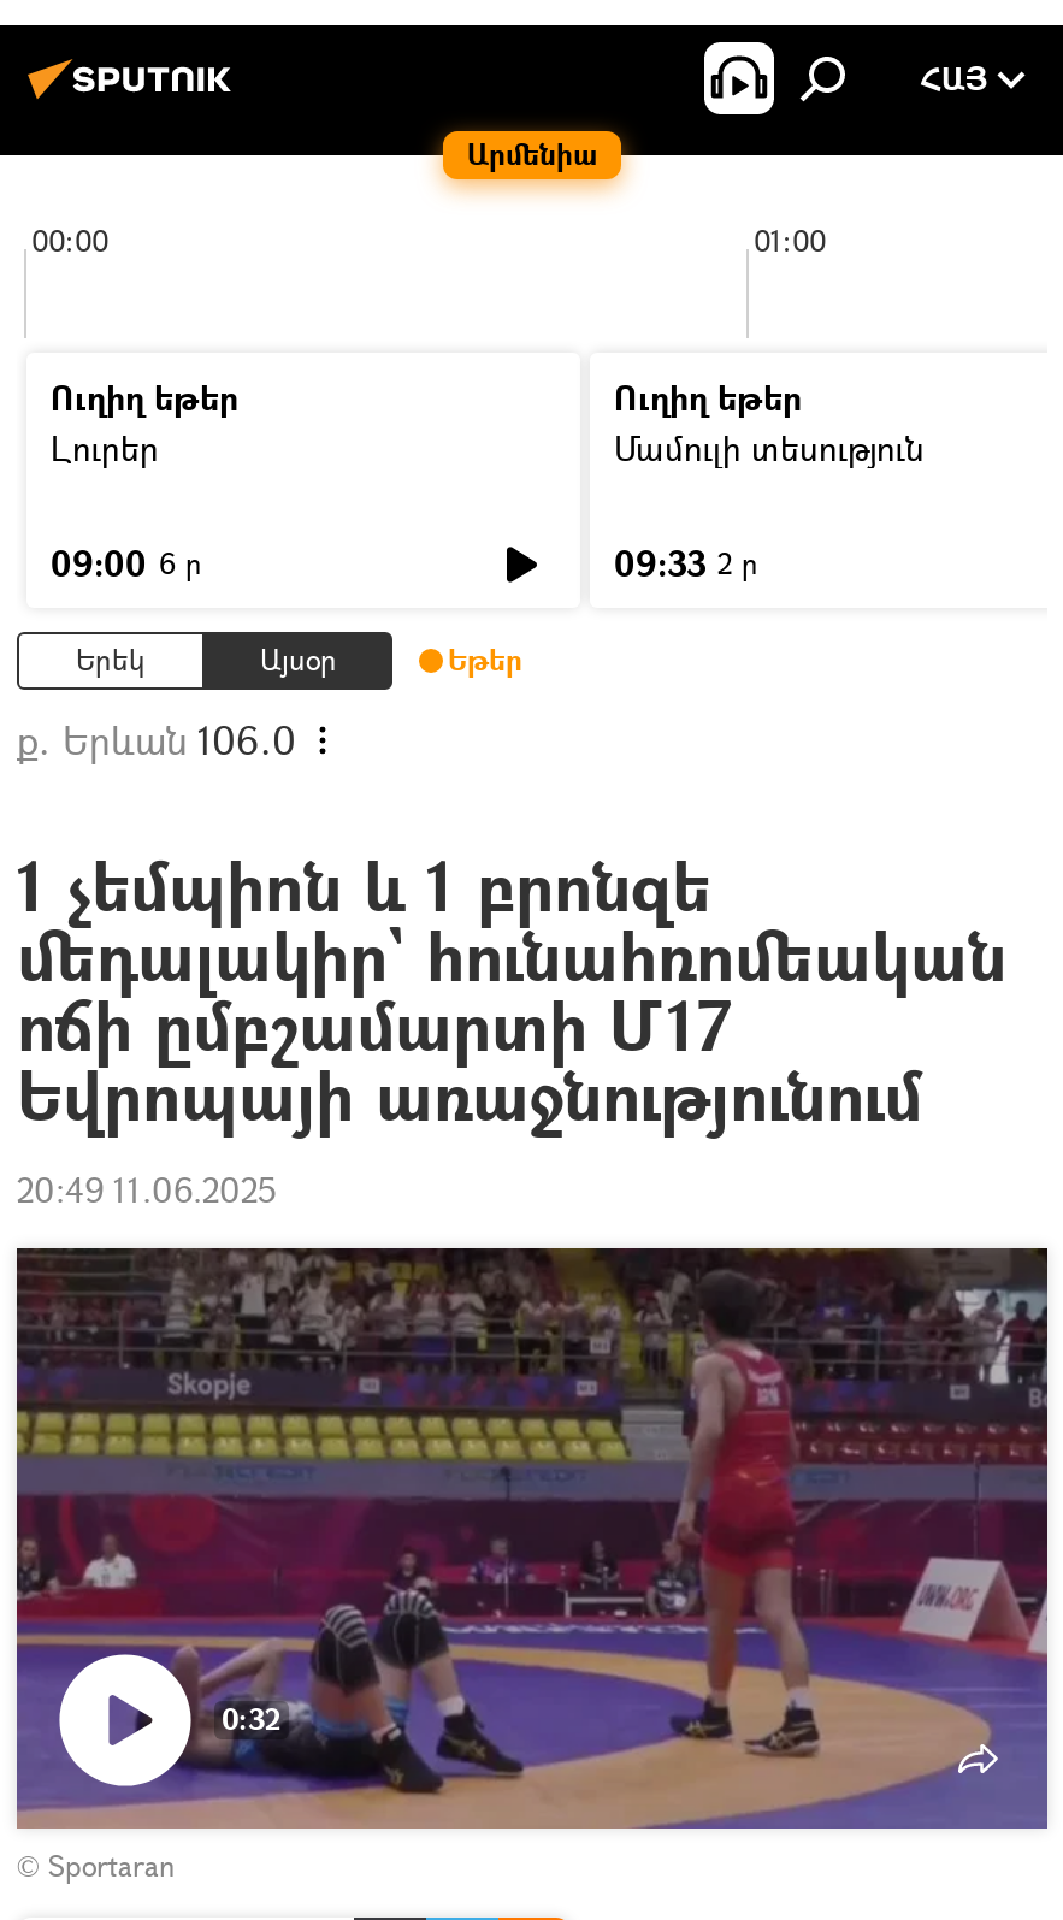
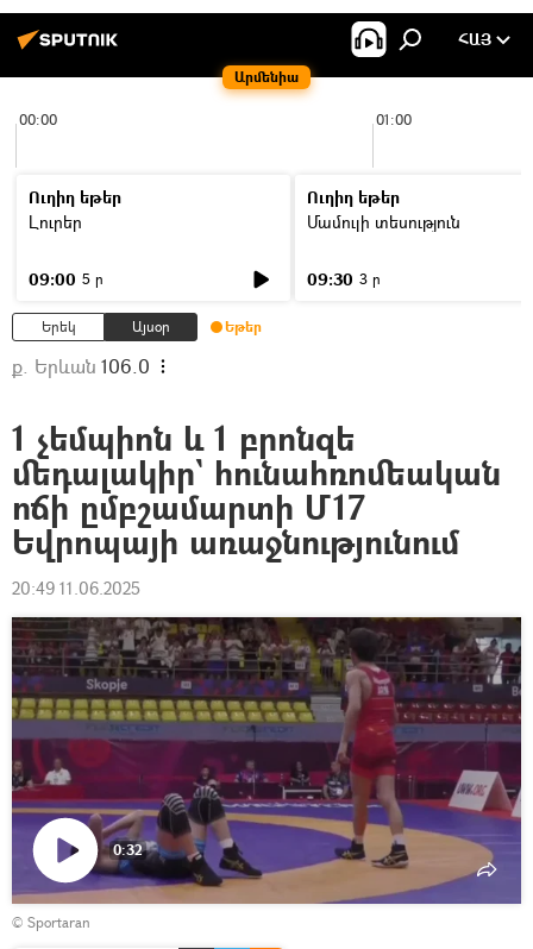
- 09:00 6 ր
+ 09:00 5 ր

- 09:33 2 ր
+ 09:30 3 ր
